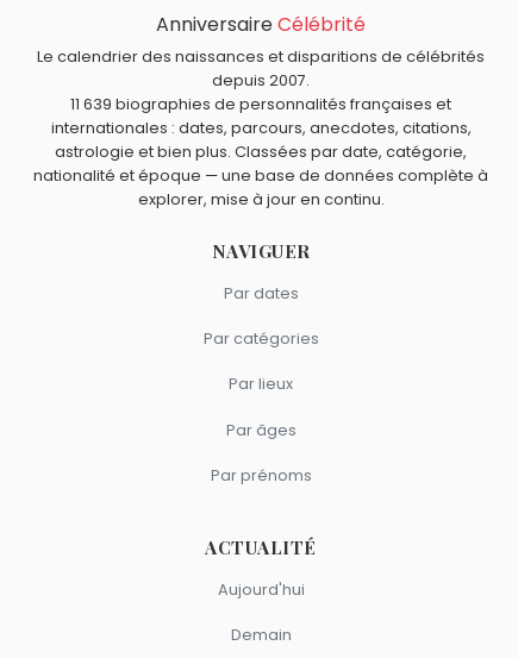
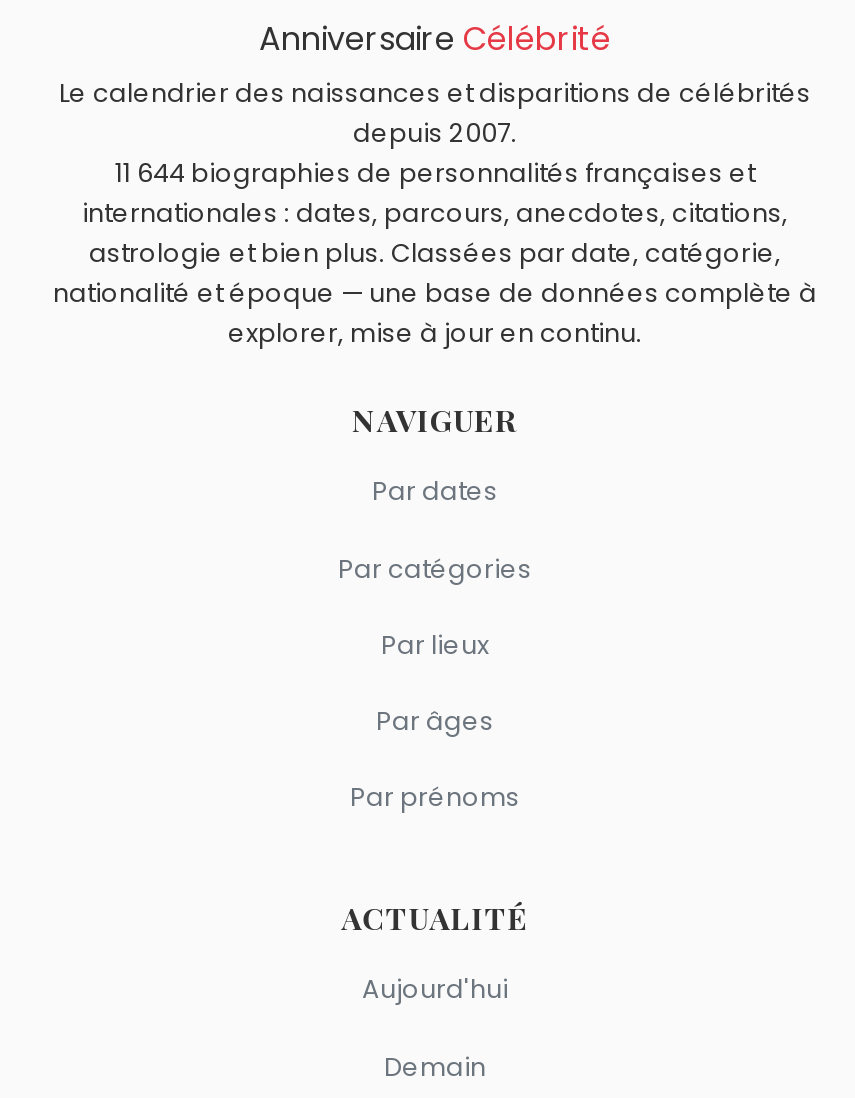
- 11 639 biographies de personnalités françaises et
+ 11 644 biographies de personnalités françaises et
